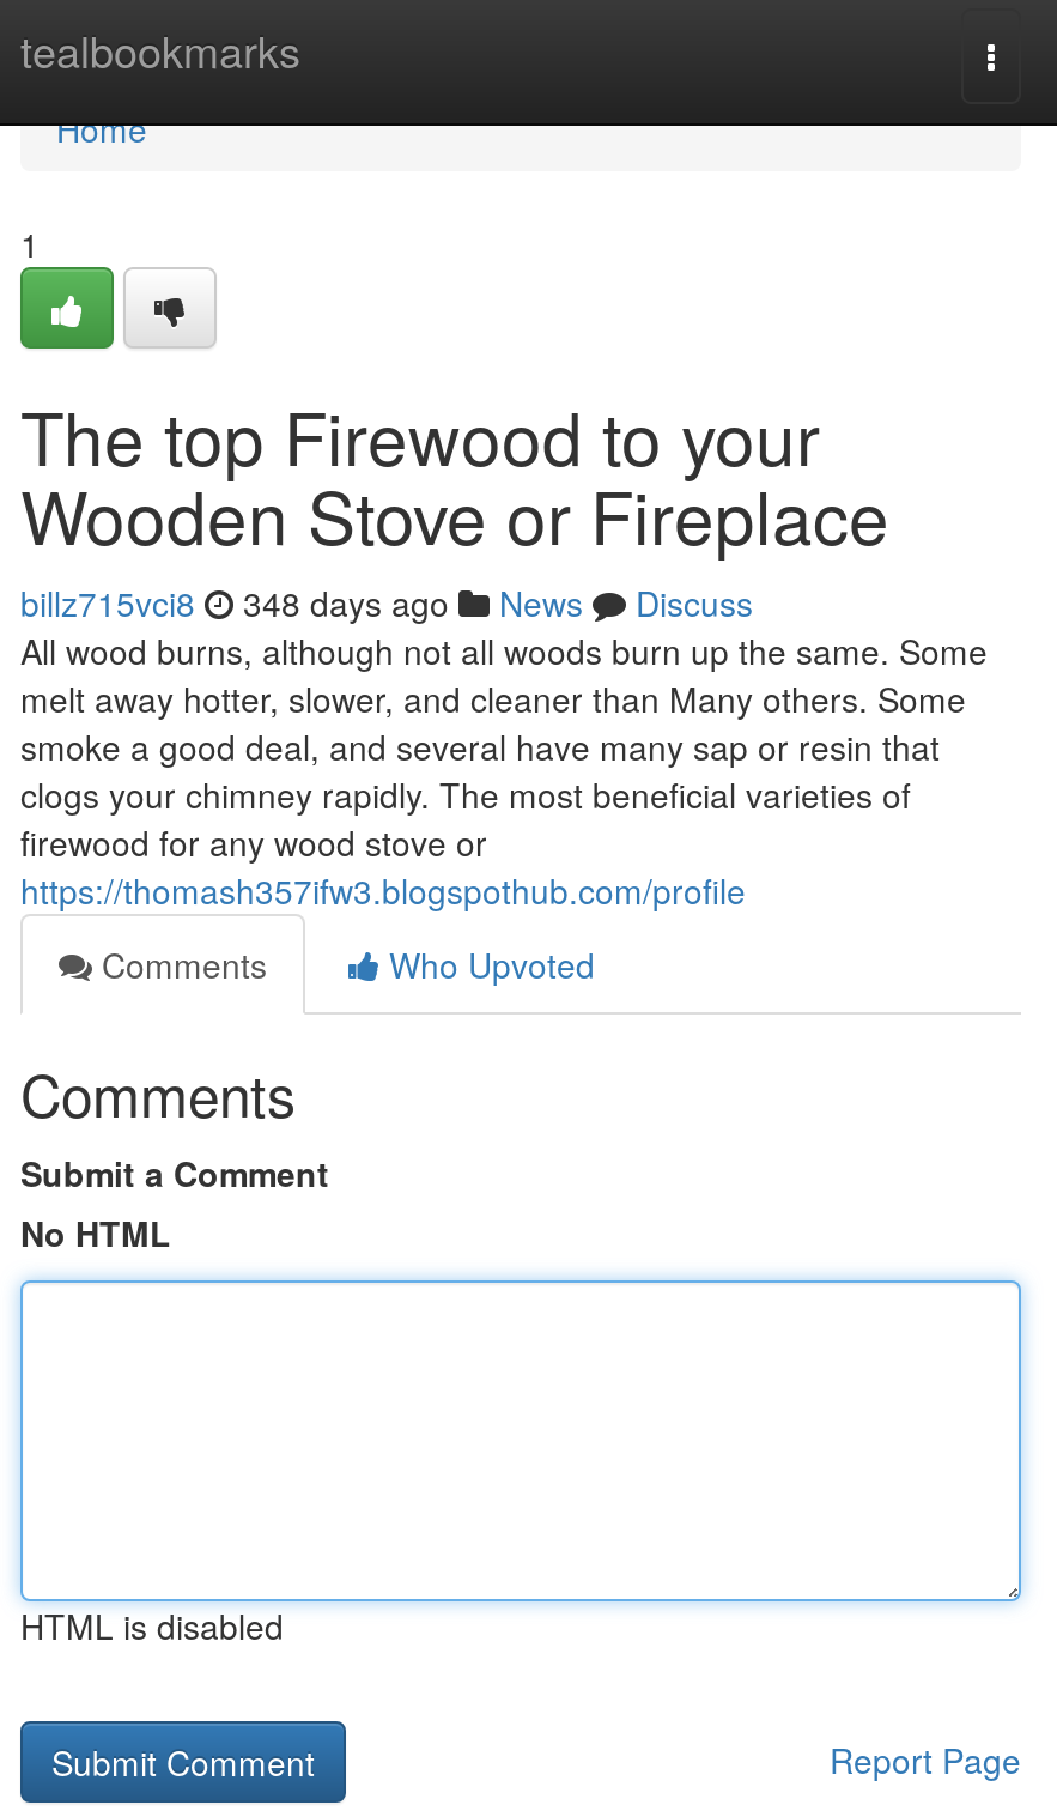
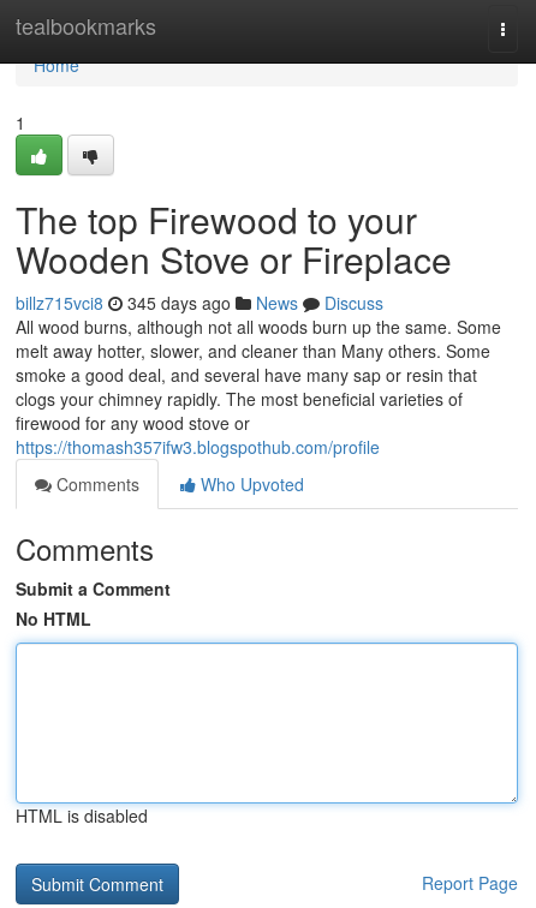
- billz715vci8 348 days ago News Discuss
+ billz715vci8 345 days ago News Discuss
